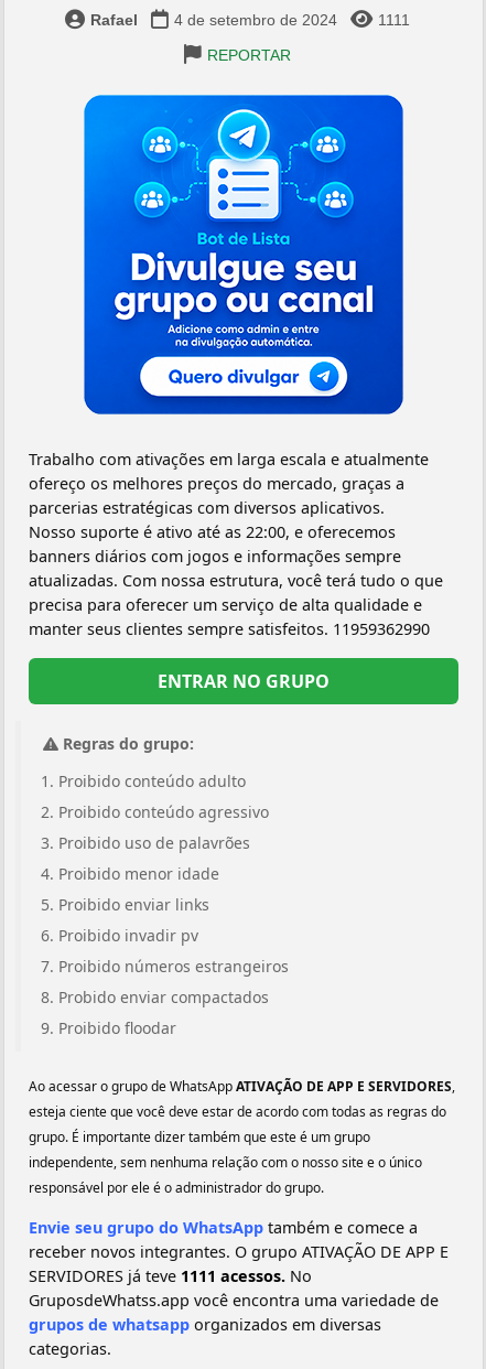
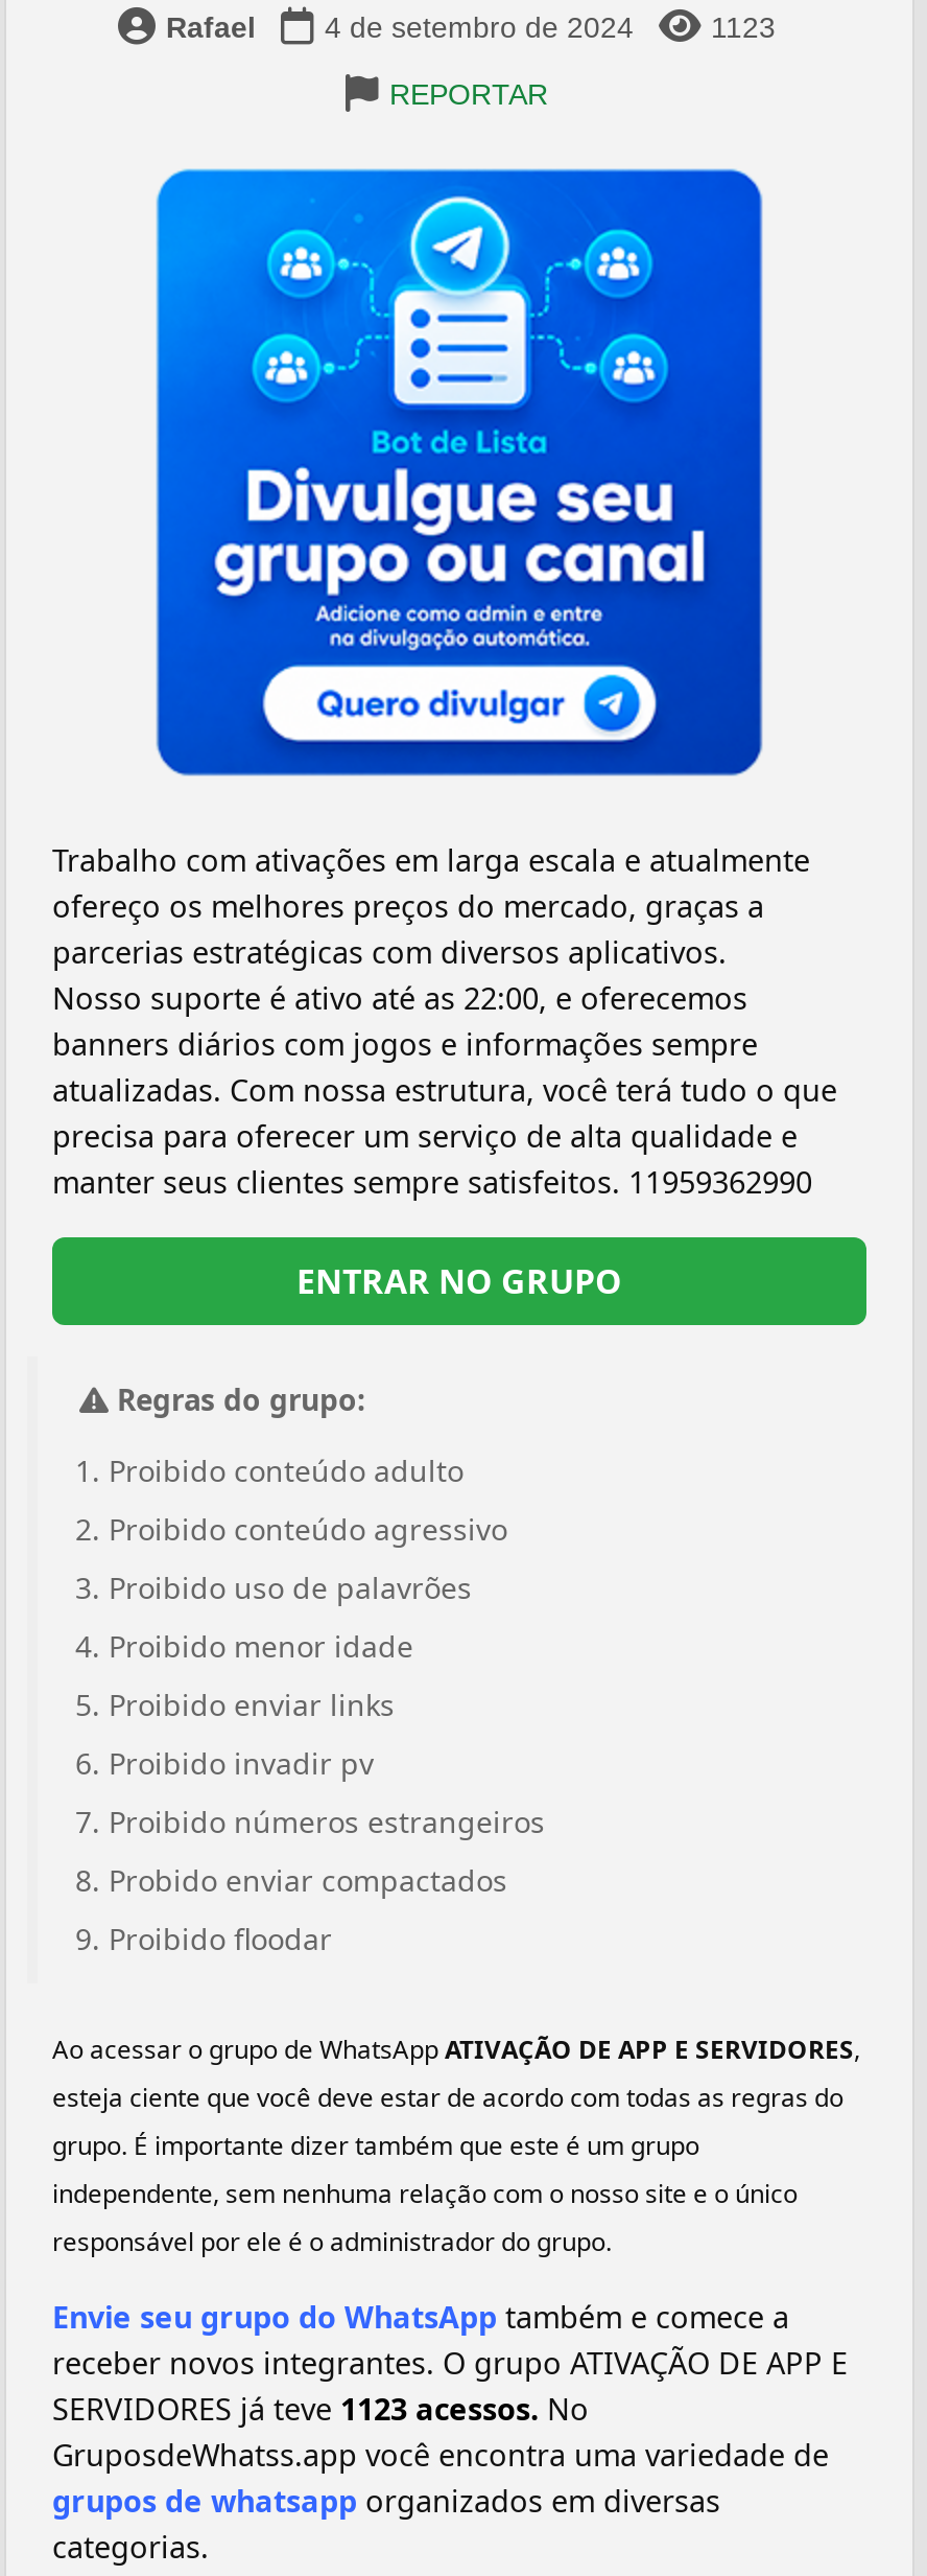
- 1111
+ 1123

- SERVIDORES já teve 1111 acessos. No
+ SERVIDORES já teve 1123 acessos. No
